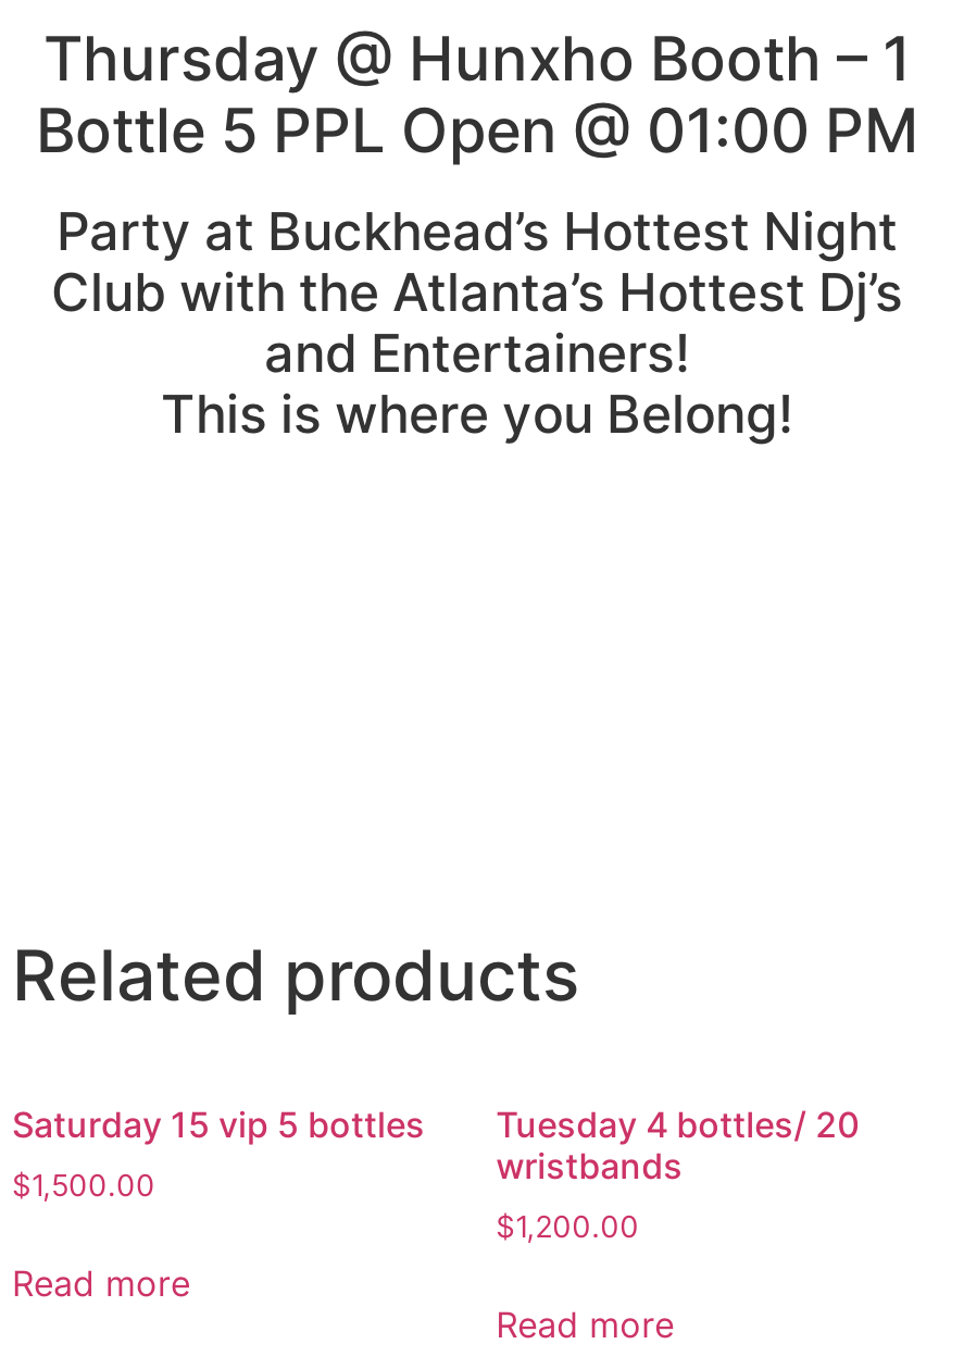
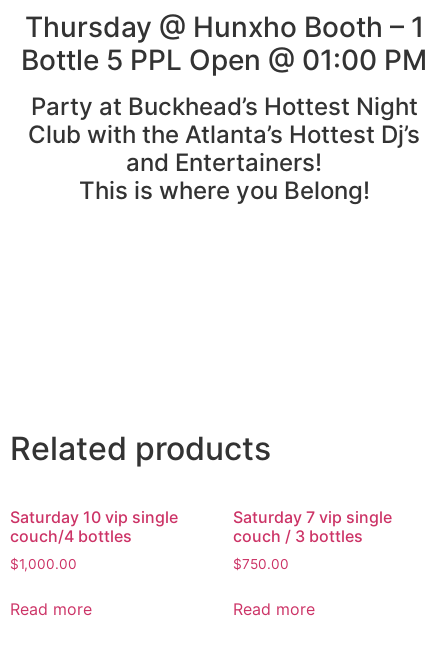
- Saturday 15 vip 5 bottles
+ Saturday 10 vip single
+ couch/4 bottles

- Tuesday 4 bottles/ 20
- wristbands
+ Saturday 7 vip single
+ couch / 3 bottles

- $1,500.00
+ $1,000.00

- $1,200.00
+ $750.00
